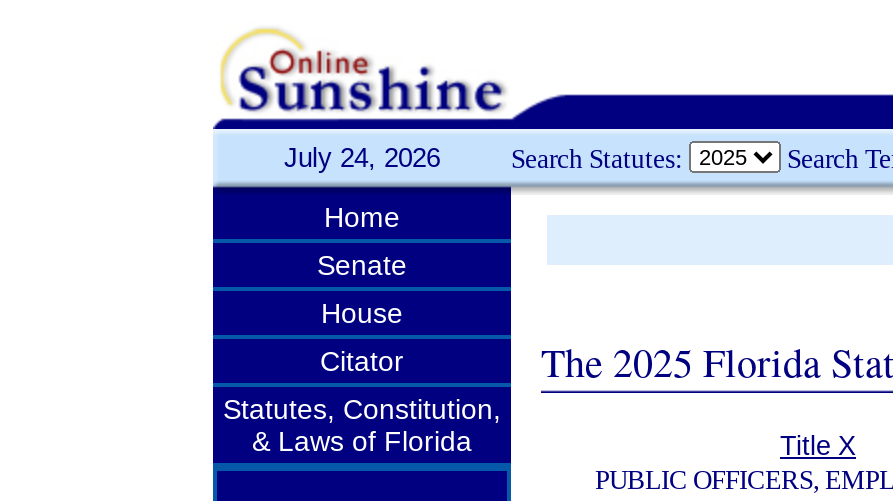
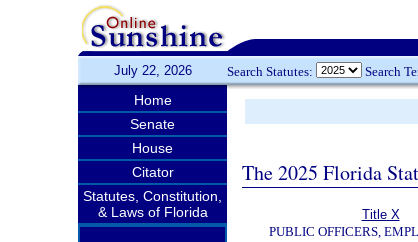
- July 24, 2026
+ July 22, 2026
